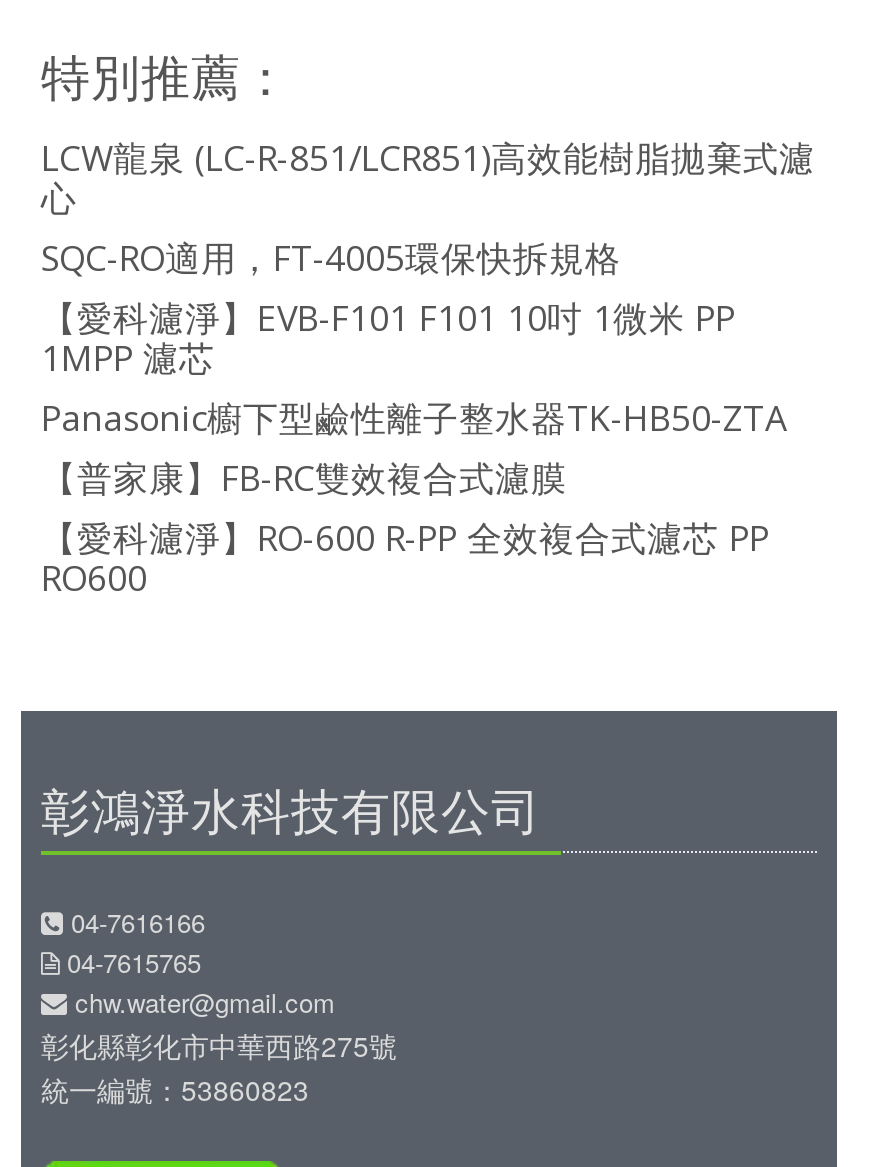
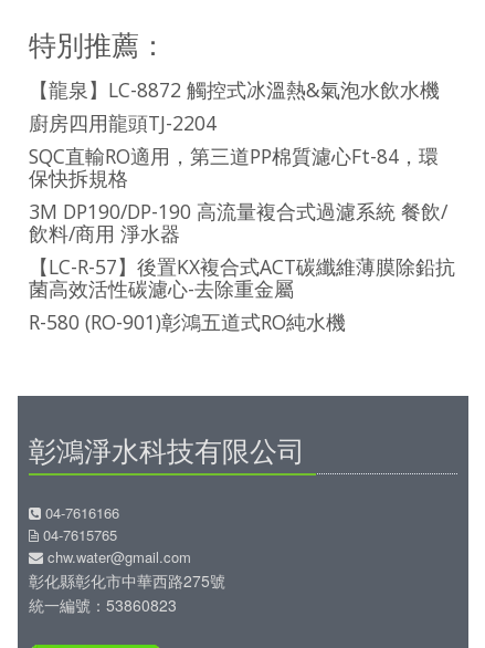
- LCW龍泉 (LC-R-851/LCR851)高效能樹脂拋棄式濾
- 心
- SQC-RO適用，FT-4005環保快拆規格
- 【愛科濾淨】EVB-F101 F101 10吋 1微米 PP
- 1MPP 濾芯
- Panasonic櫥下型鹼性離子整水器TK-HB50-ZTA
- 【普家康】FB-RC雙效複合式濾膜
- 【愛科濾淨】RO-600 R-PP 全效複合式濾芯 PP
- RO600
+ 【龍泉】LC-8872 觸控式冰溫熱&氣泡水飲水機
+ 廚房四用龍頭TJ-2204
+ SQC直輸RO適用，第三道PP棉質濾心Ft-84，環
+ 保快拆規格
+ 3M DP190/DP-190 高流量複合式過濾系統 餐飲/
+ 飲料/商用 淨水器
+ 【LC-R-57】後置KX複合式ACT碳纖維薄膜除鉛抗
+ 菌高效活性碳濾心-去除重金屬
+ R-580 (RO-901)彰鴻五道式RO純水機
